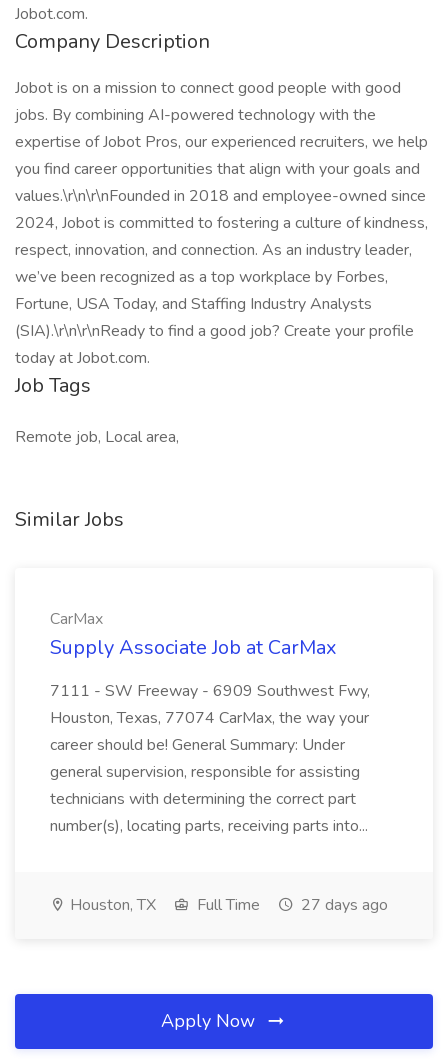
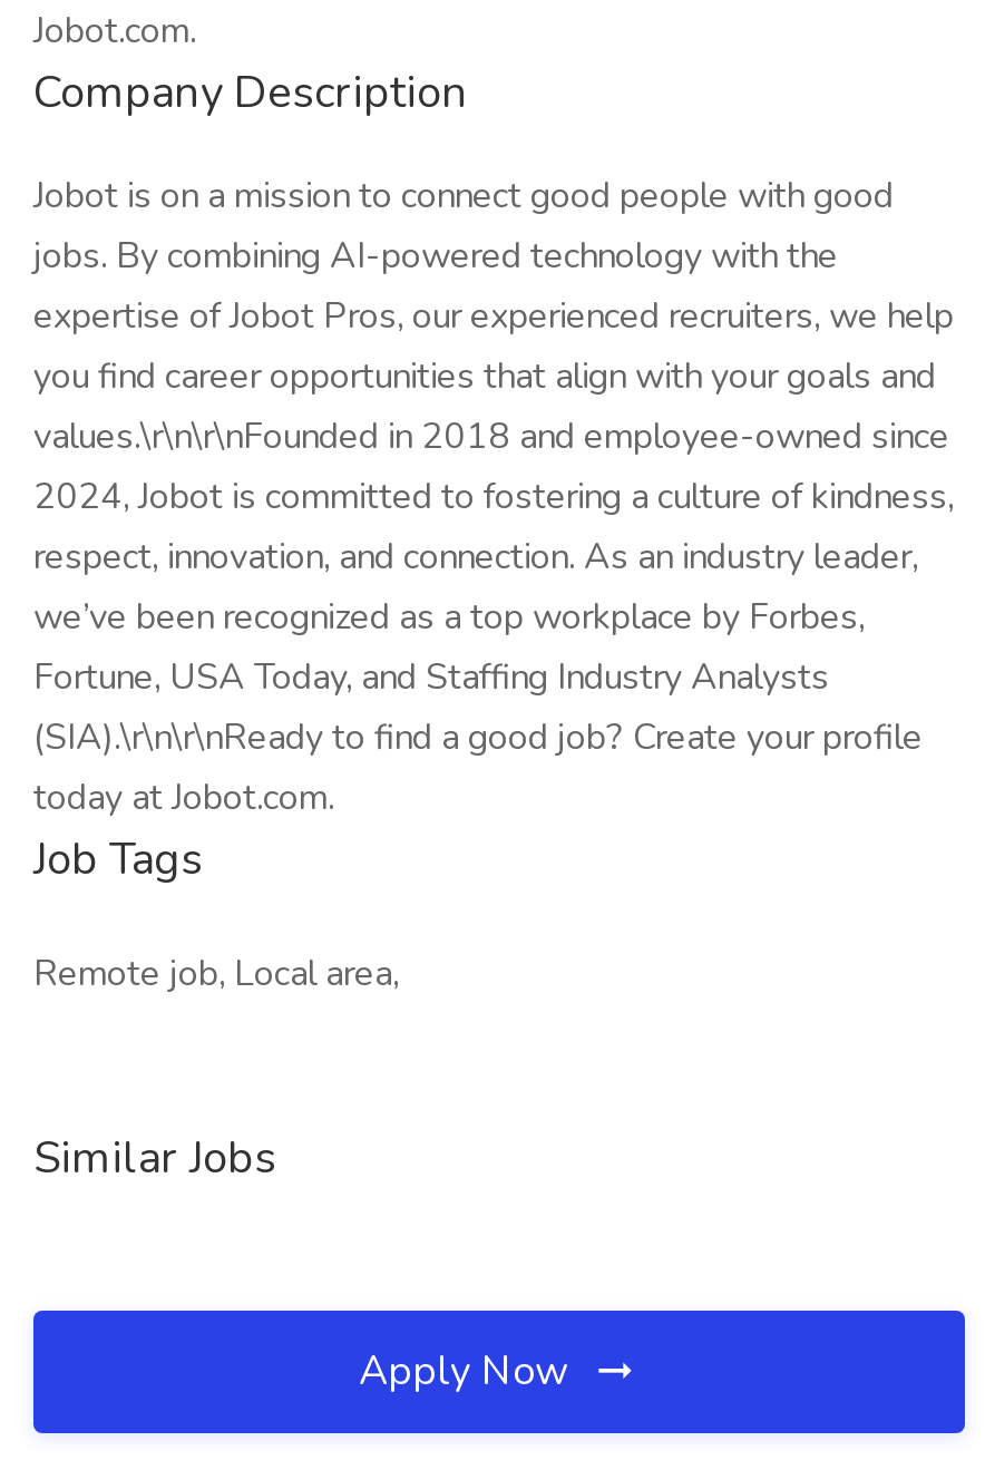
- CarMax
- Supply Associate Job at CarMax
- 7111 - SW Freeway - 6909 Southwest Fwy,
- Houston, Texas, 77074 CarMax, the way your
- career should be! General Summary: Under
- general supervision, responsible for assisting
- technicians with determining the correct part
- number(s), locating parts, receiving parts into...

- Houston, TX
- Full Time
- 27 days ago
